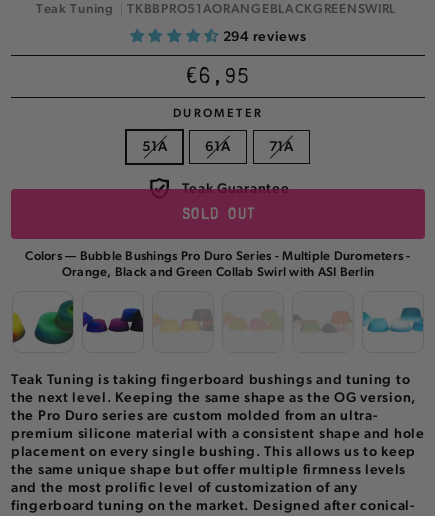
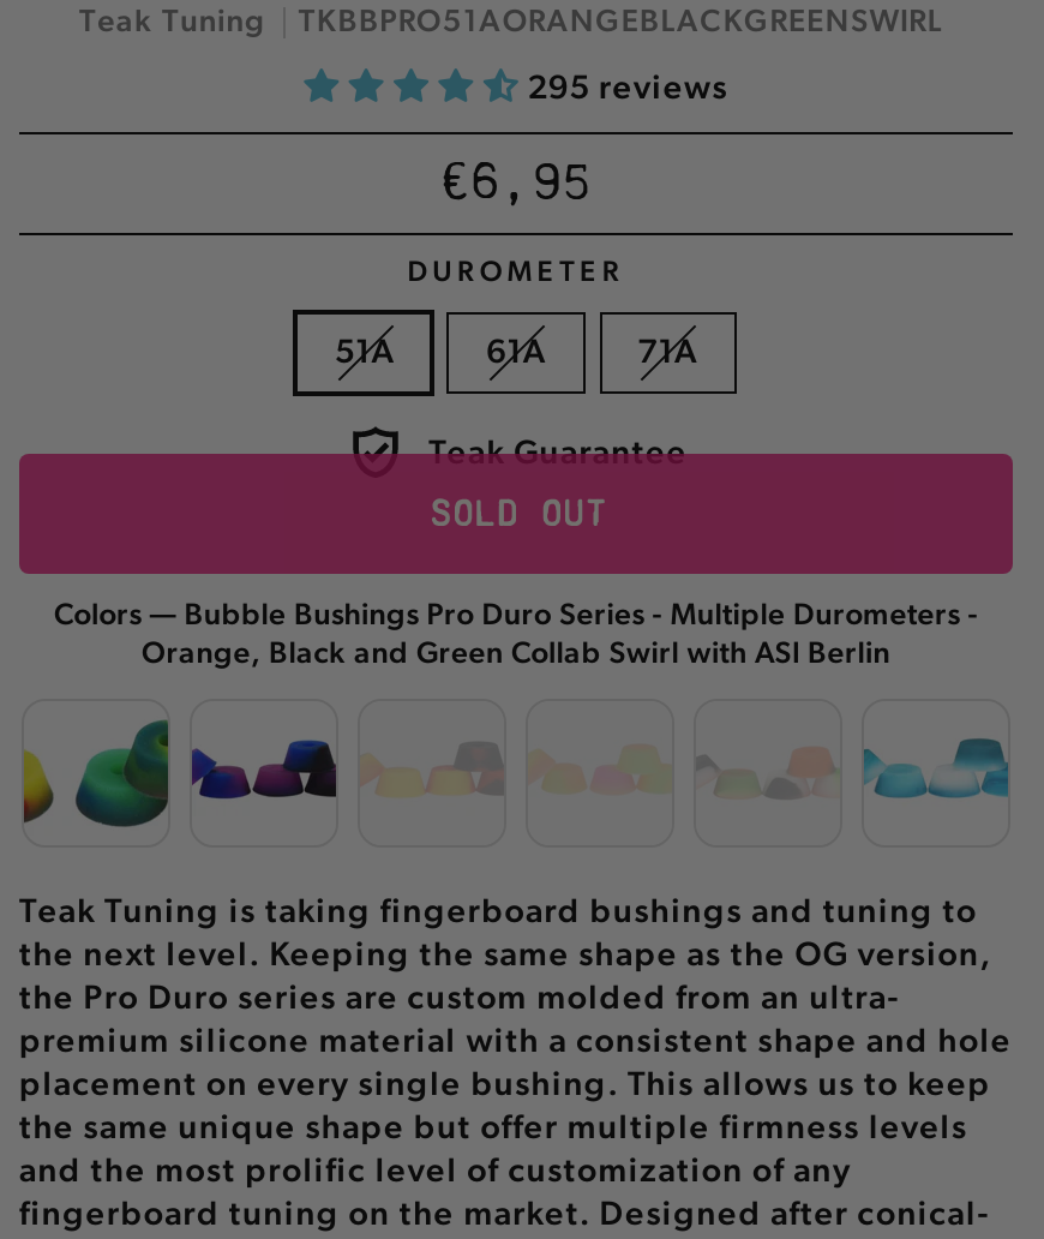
- 294 reviews
+ 295 reviews
